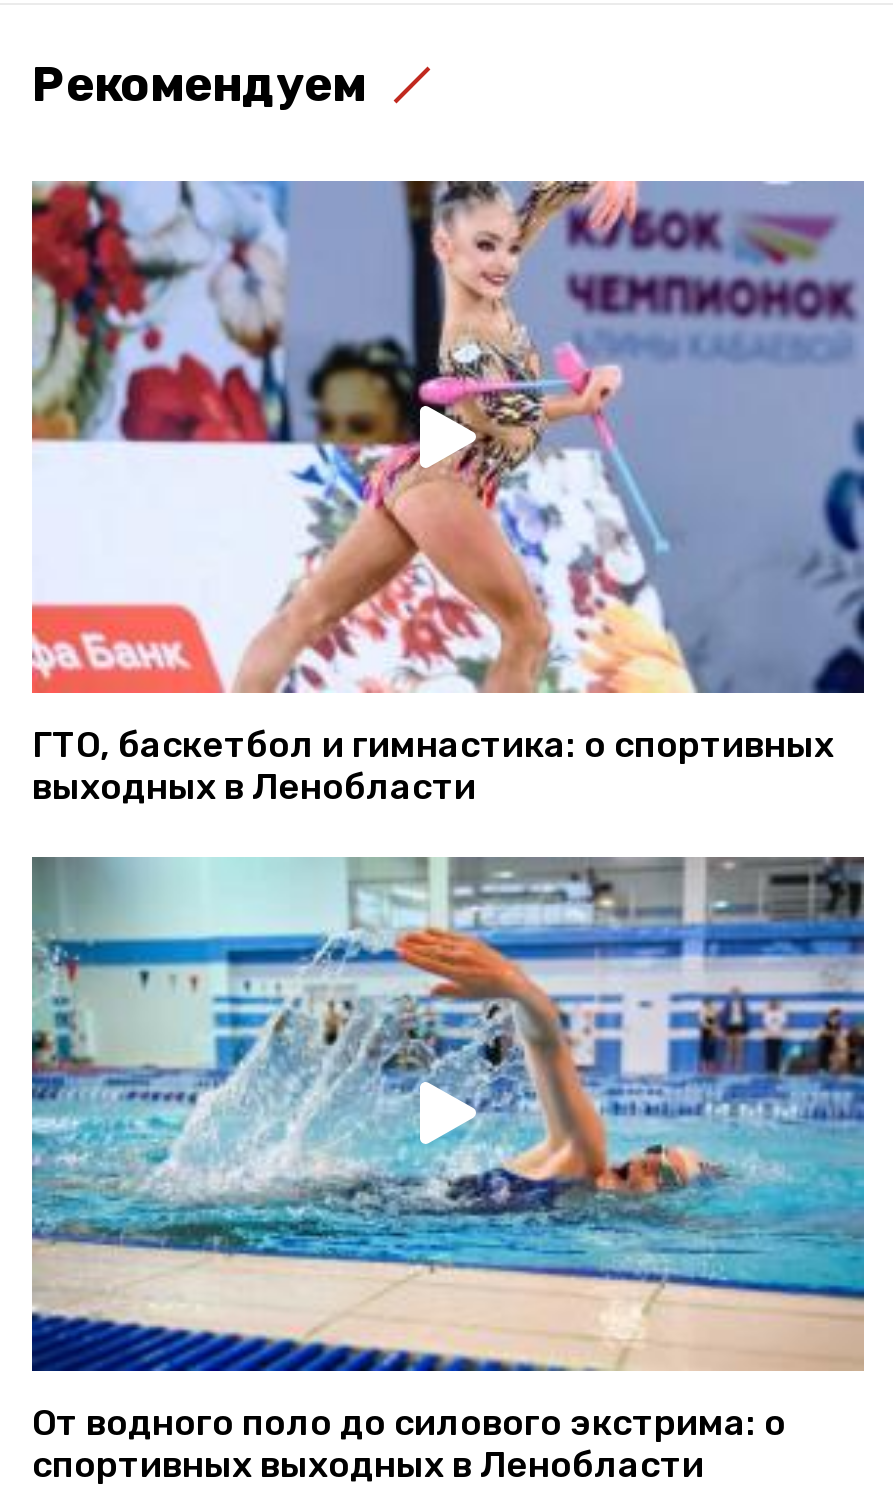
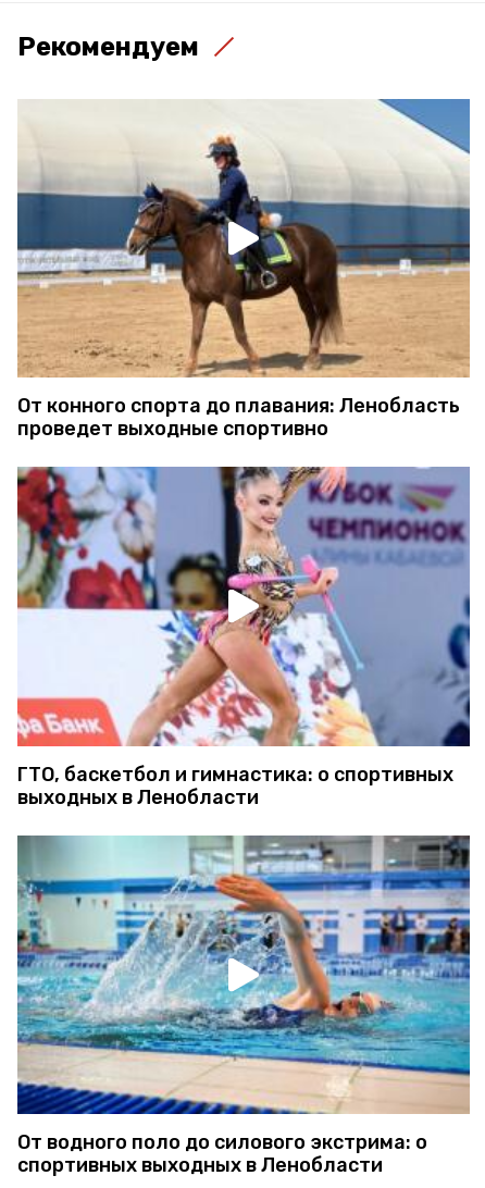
+ [image]
+ От конного спорта до плавания: Ленобласть
+ проведет выходные спортивно
